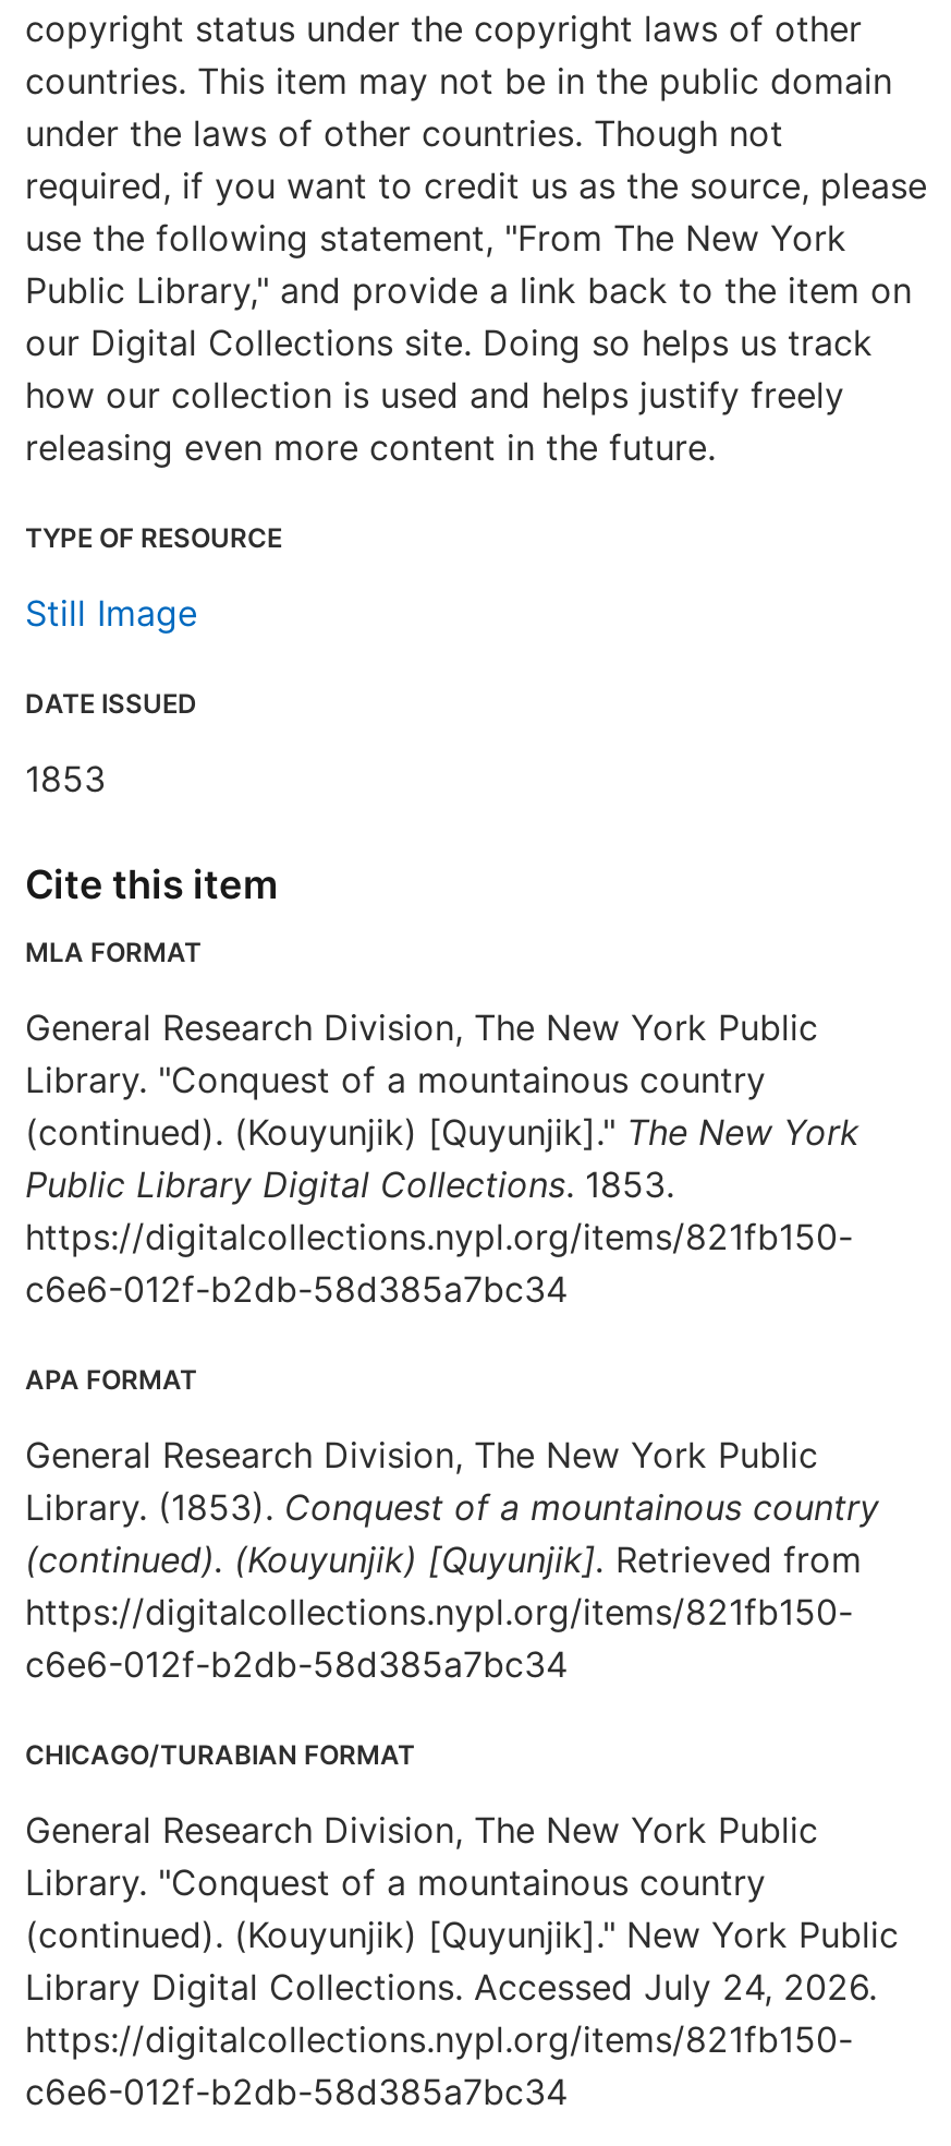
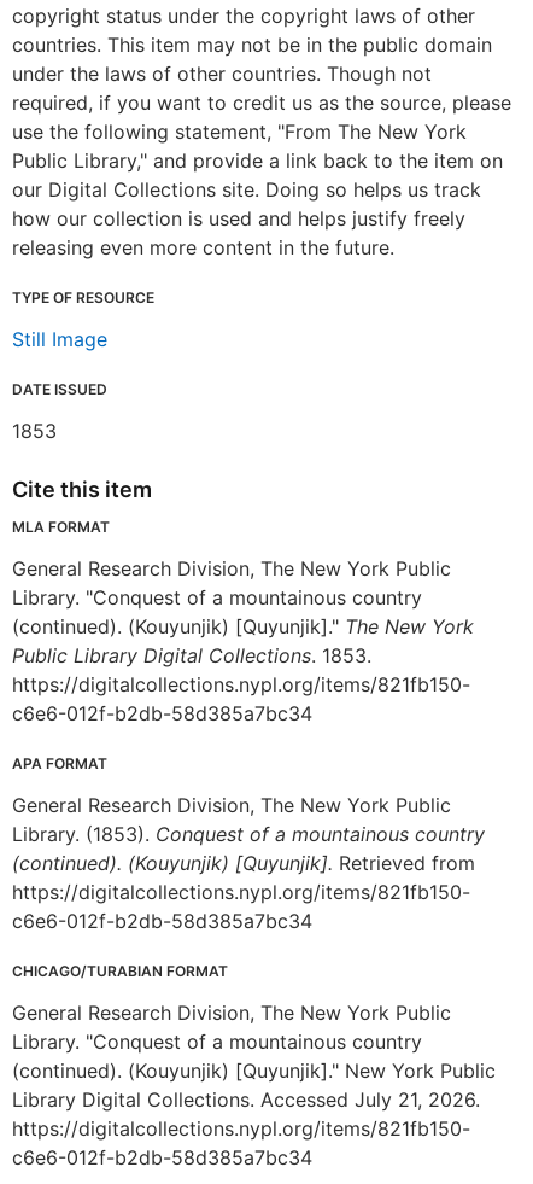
- Library Digital Collections. Accessed July 24, 2026.
+ Library Digital Collections. Accessed July 21, 2026.
